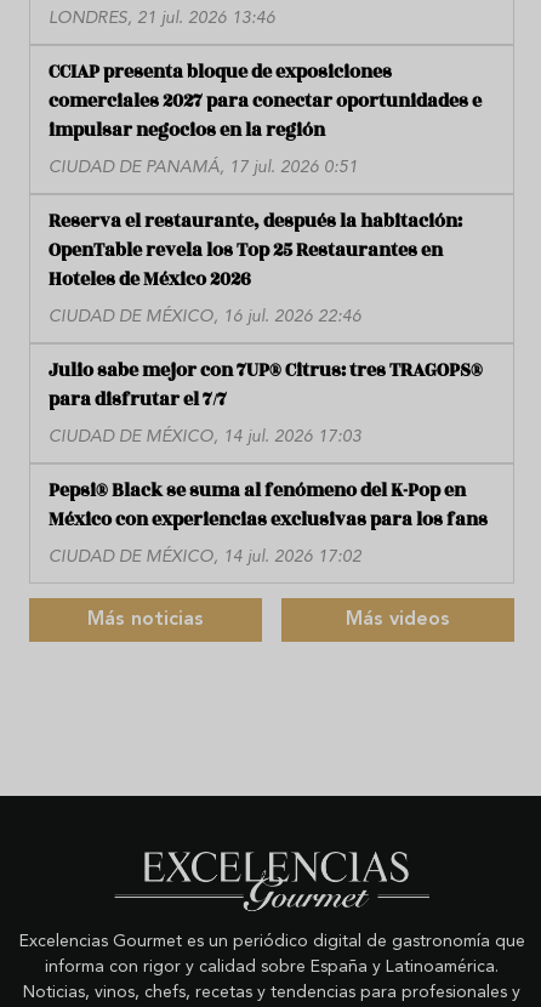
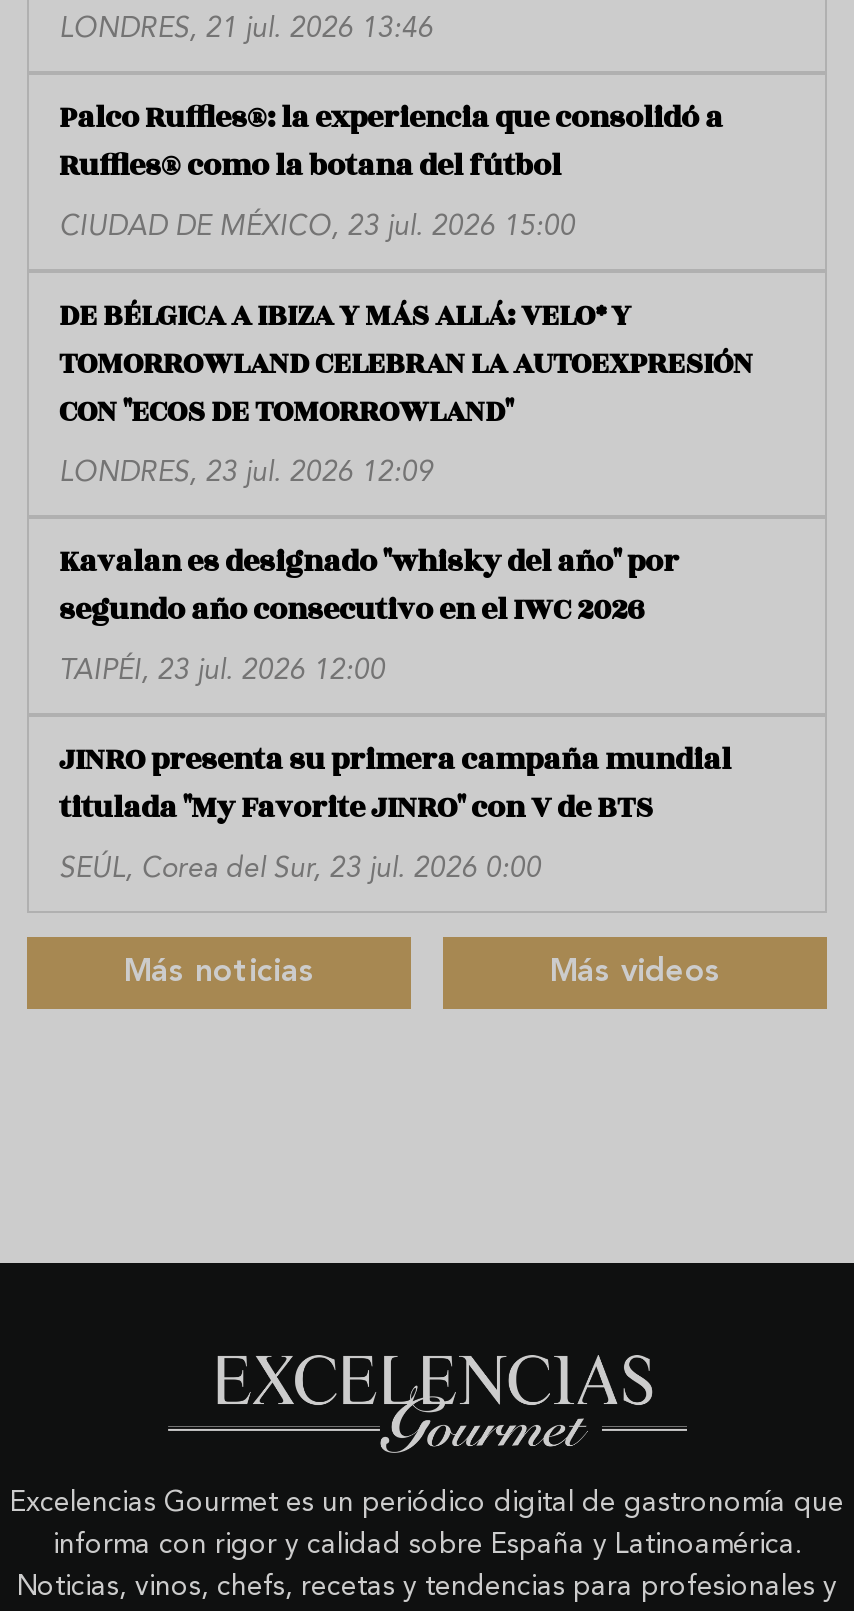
- CCIAP presenta bloque de exposiciones
- comerciales 2027 para conectar oportunidades e
- impulsar negocios en la región
+ Palco Ruffles®: la experiencia que consolidó a
+ Ruffles® como la botana del fútbol

- CIUDAD DE PANAMÁ, 17 jul. 2026 0:51
+ CIUDAD DE MÉXICO, 23 jul. 2026 15:00

- Reserva el restaurante, después la habitación:
- OpenTable revela los Top 25 Restaurantes en
- Hoteles de México 2026
+ DE BÉLGICA A IBIZA Y MÁS ALLÁ: VELO* Y
+ TOMORROWLAND CELEBRAN LA AUTOEXPRESIÓN
+ CON "ECOS DE TOMORROWLAND"

- CIUDAD DE MÉXICO, 16 jul. 2026 22:46
+ LONDRES, 23 jul. 2026 12:09

- Julio sabe mejor con 7UP® Citrus: tres TRAGOPS®
- para disfrutar el 7/7
+ Kavalan es designado "whisky del año" por
+ segundo año consecutivo en el IWC 2026

- CIUDAD DE MÉXICO, 14 jul. 2026 17:03
+ TAIPÉI, 23 jul. 2026 12:00

- Pepsi® Black se suma al fenómeno del K-Pop en
- México con experiencias exclusivas para los fans
+ JINRO presenta su primera campaña mundial
+ titulada "My Favorite JINRO" con V de BTS

- CIUDAD DE MÉXICO, 14 jul. 2026 17:02
+ SEÚL, Corea del Sur, 23 jul. 2026 0:00
